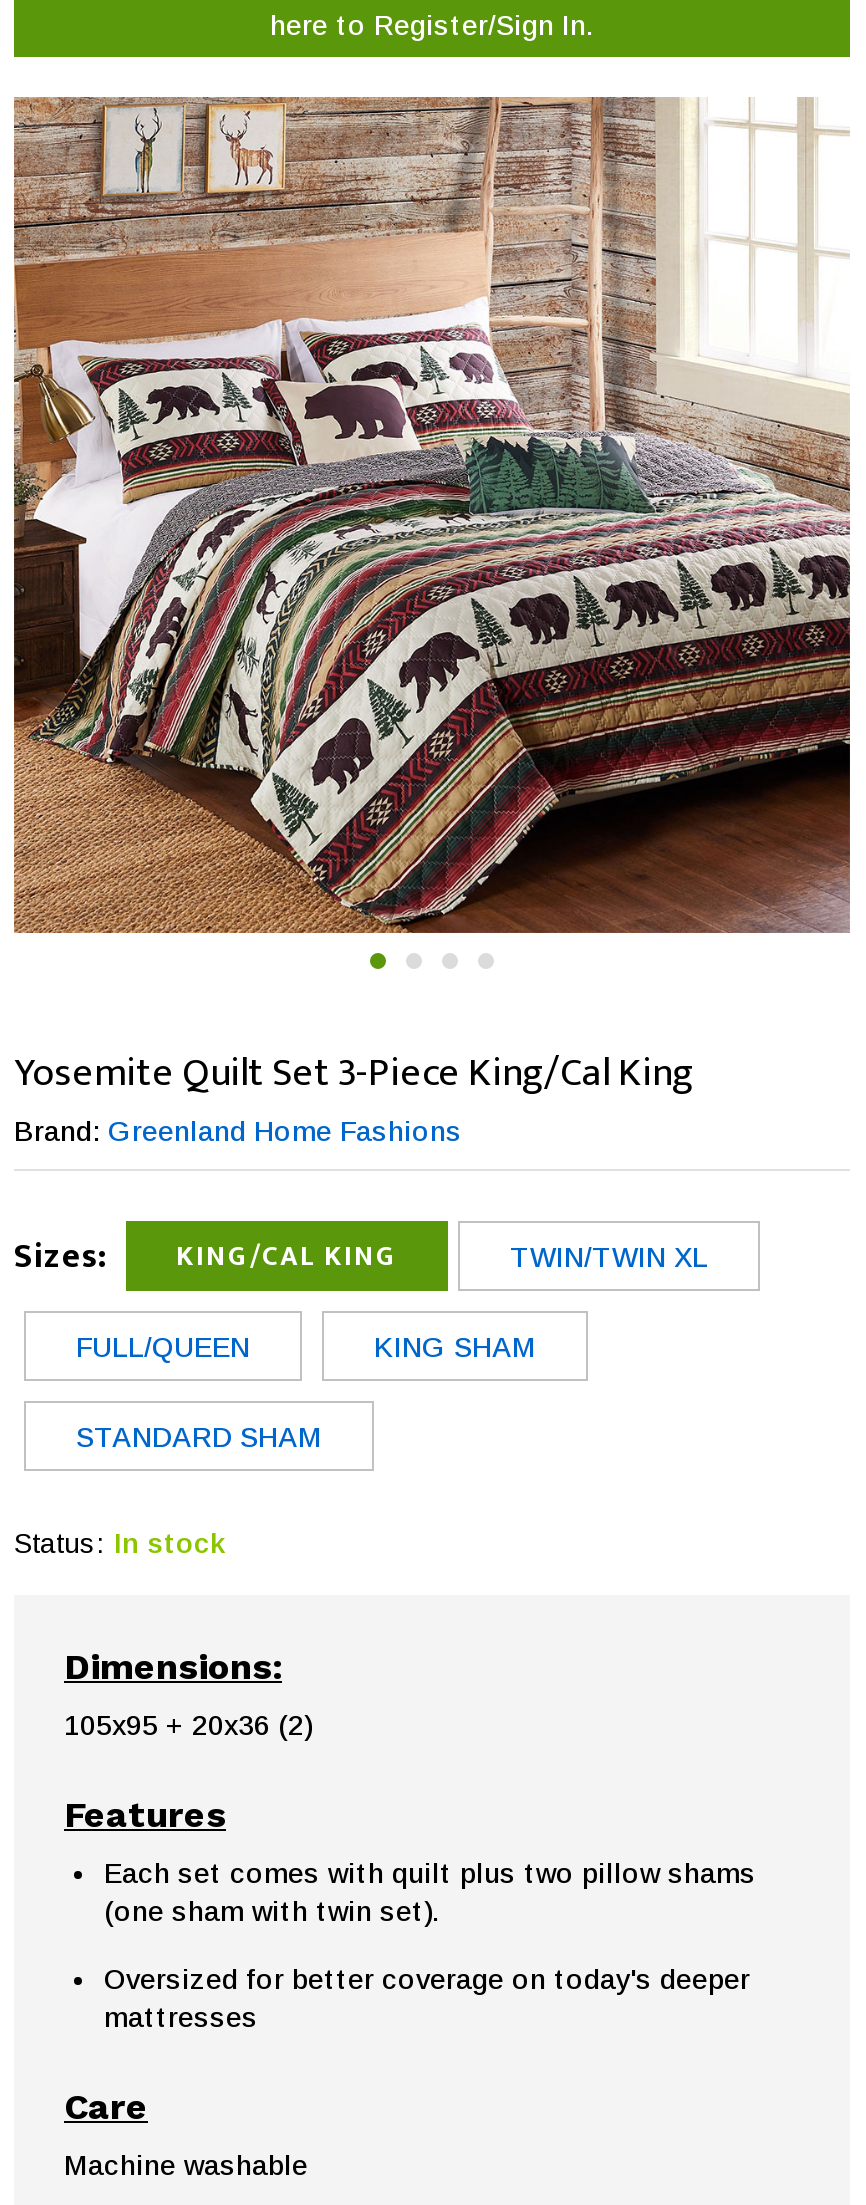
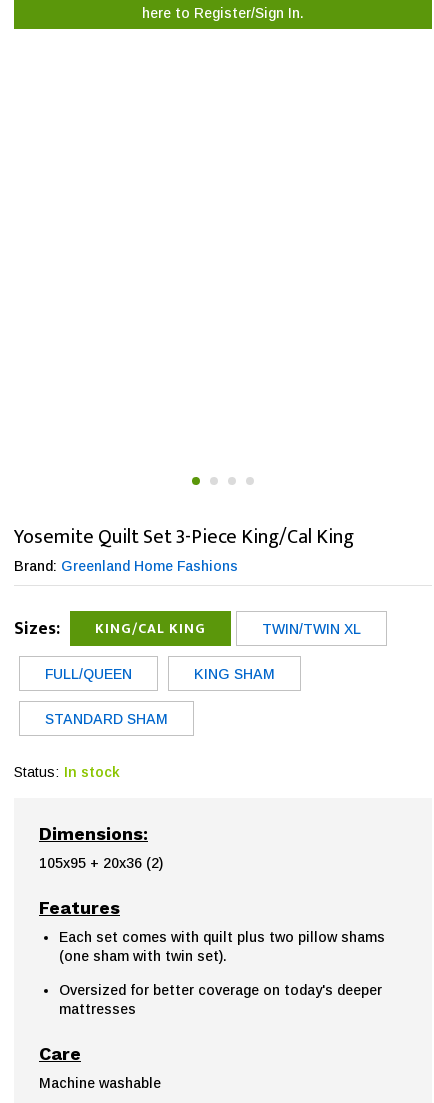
- [image]
